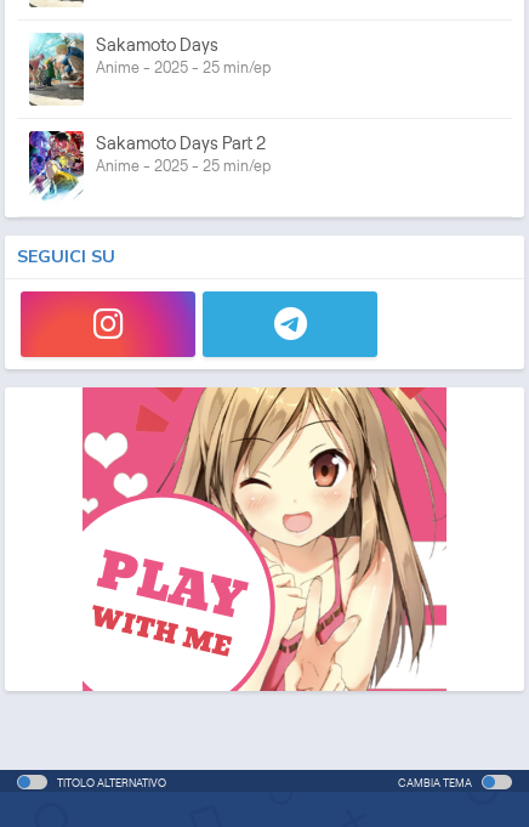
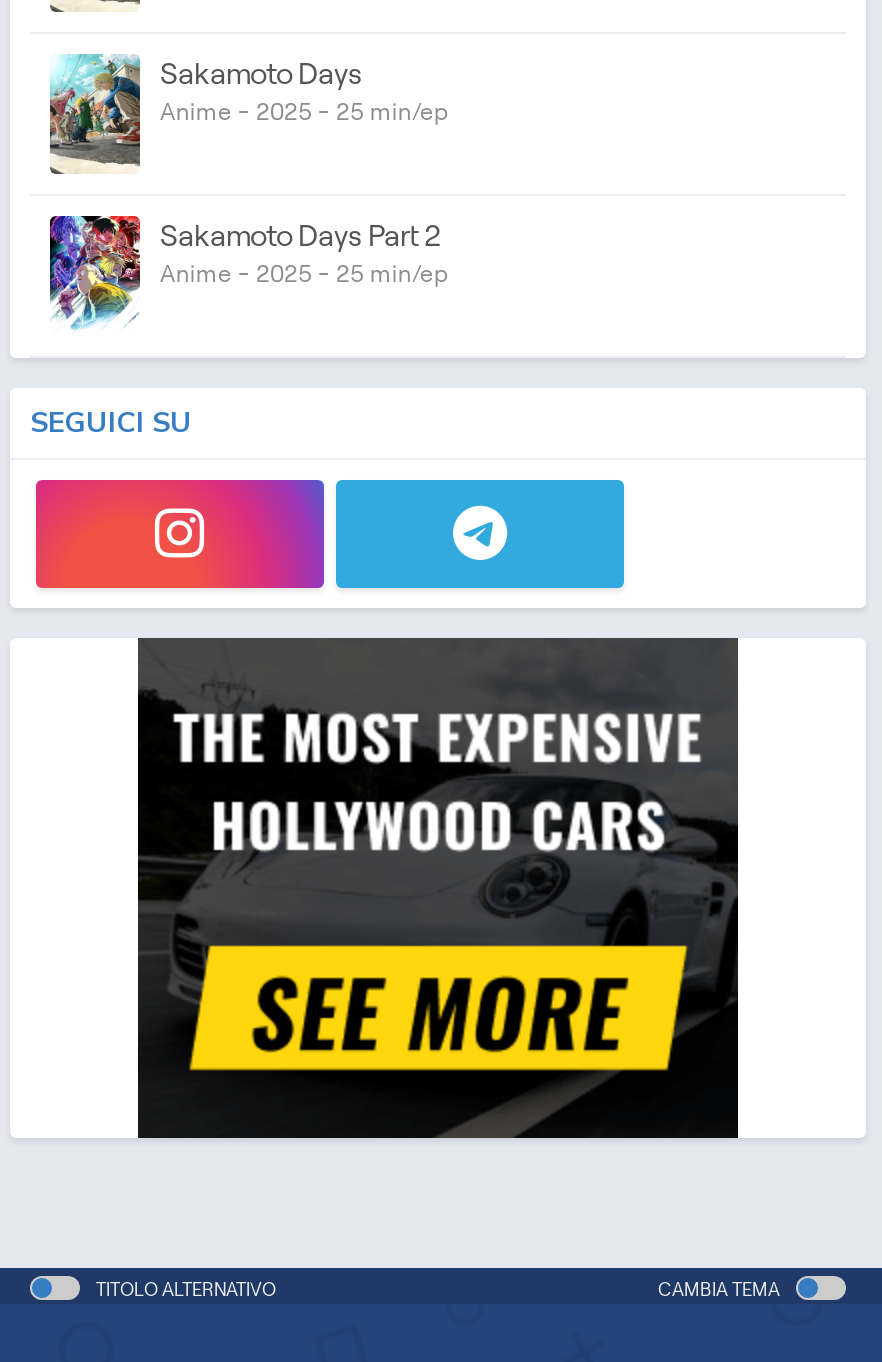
- [image]
+ [image]
